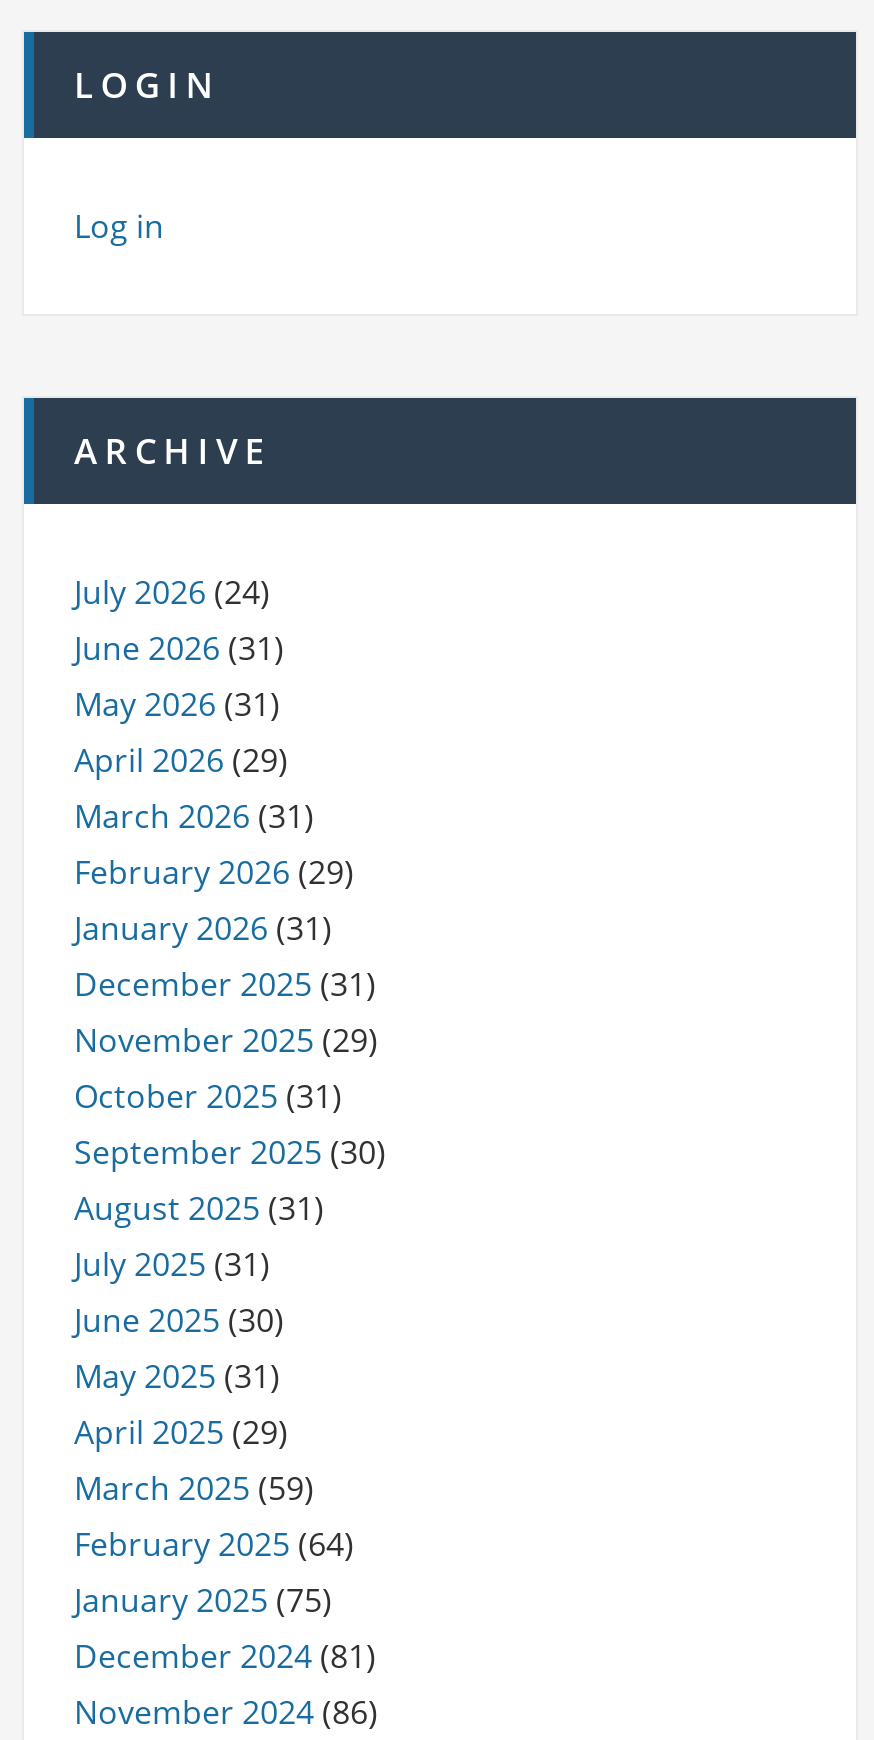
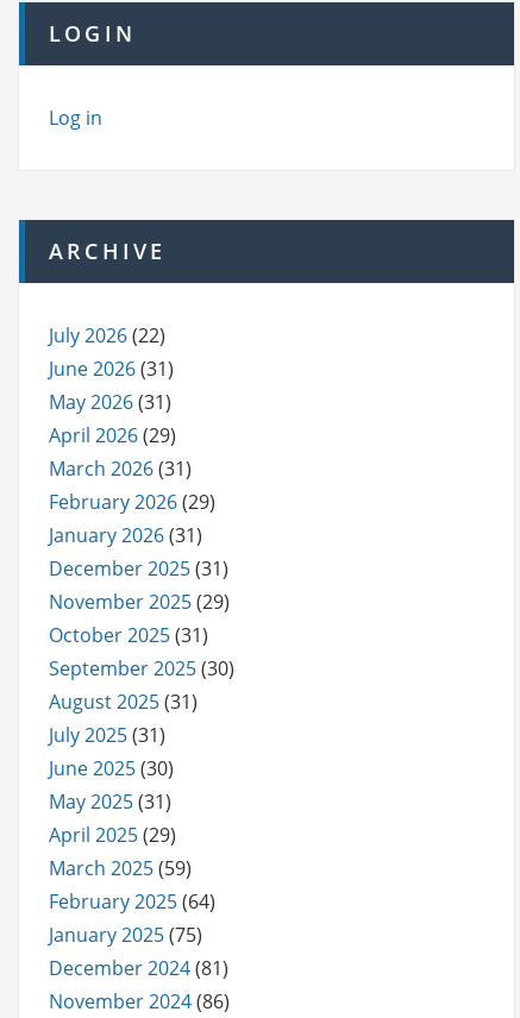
- July 2026 (24)
+ July 2026 (22)
